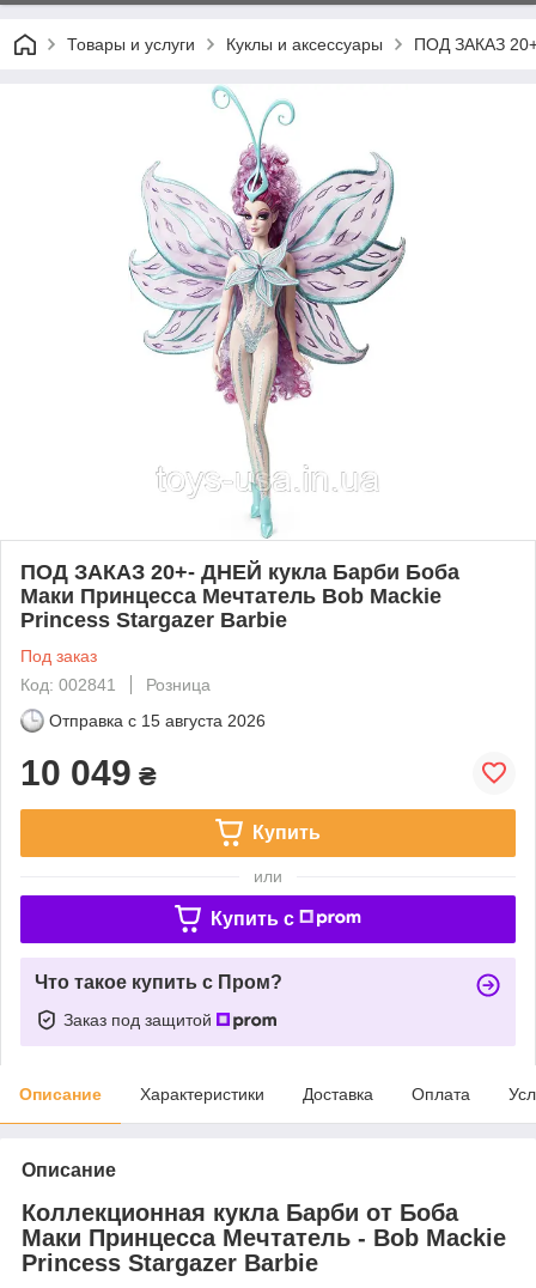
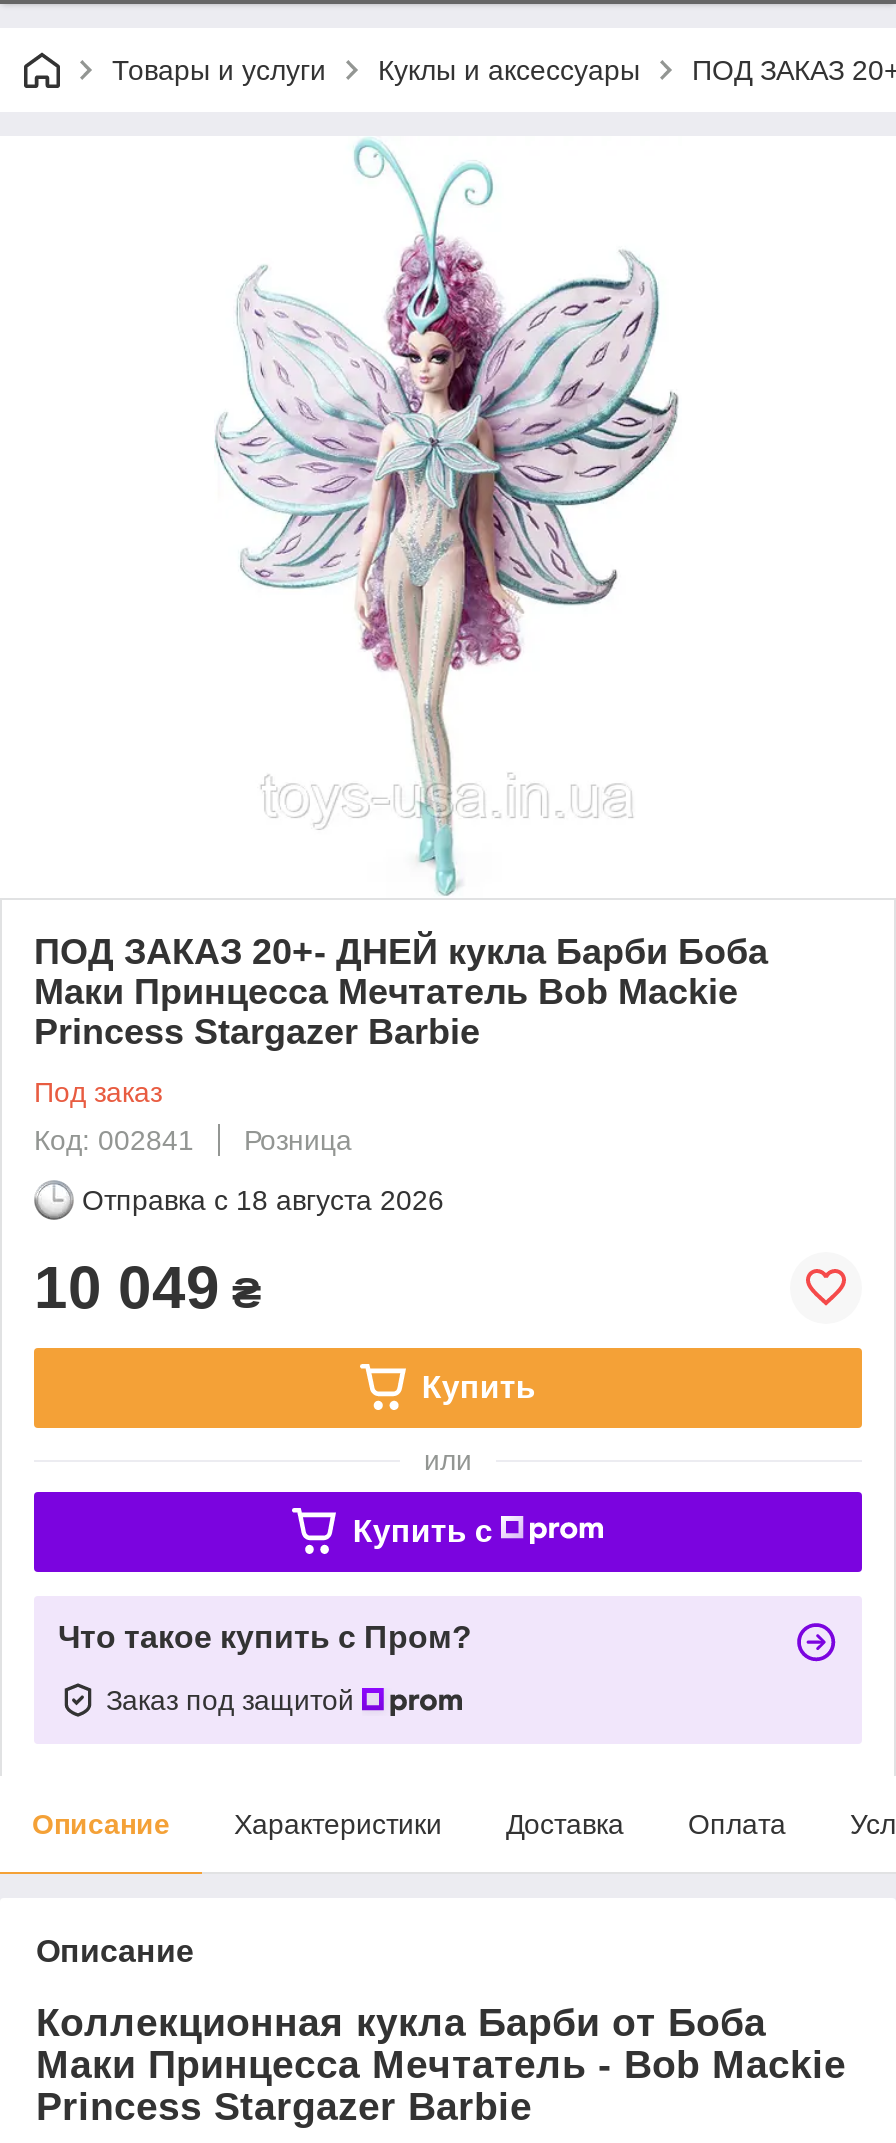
- Отправка с 15 августа 2026
+ Отправка с 18 августа 2026
